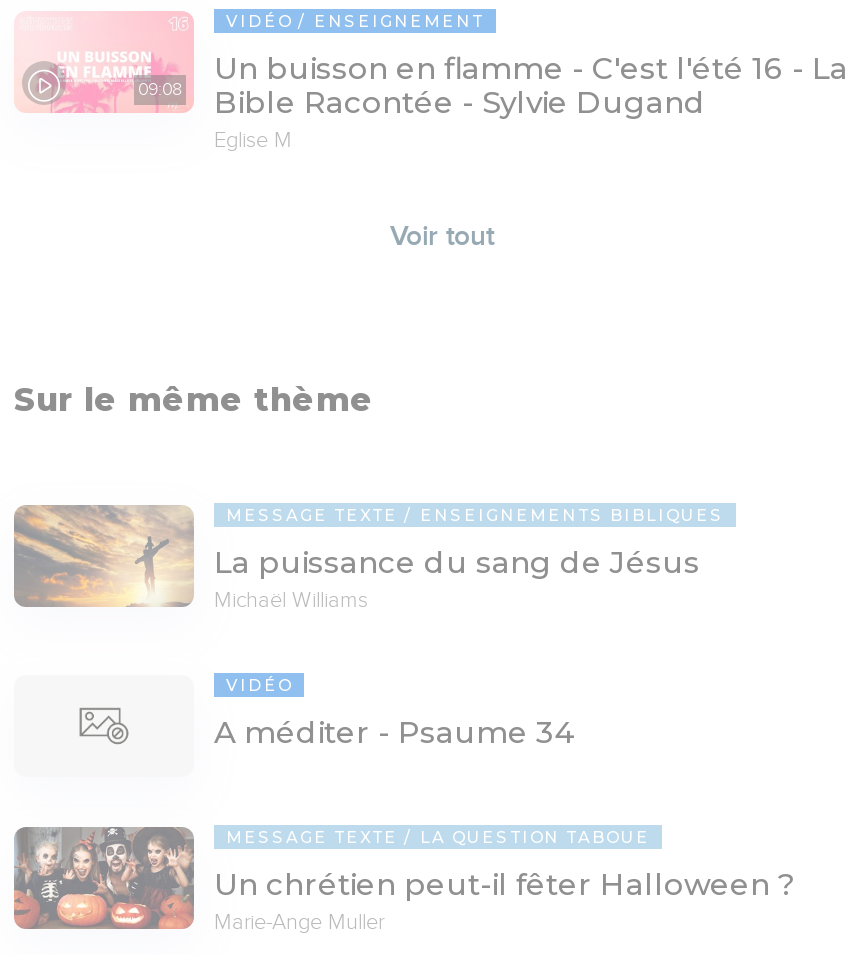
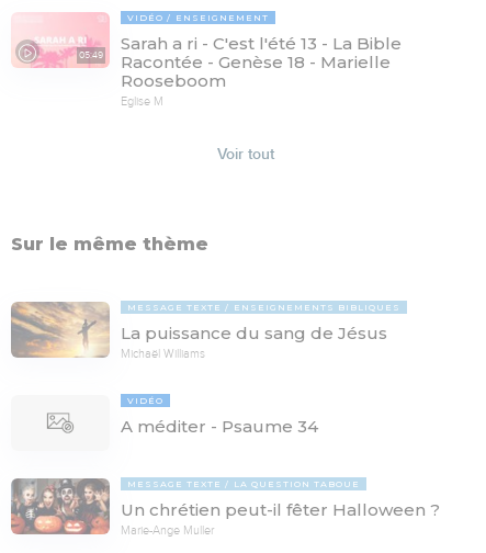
- Un buisson en flamme - C'est l'été 16 - La
- Bible Racontée - Sylvie Dugand
+ Sarah a ri - C'est l'été 13 - La Bible
+ Racontée - Genèse 18 - Marielle
+ Rooseboom

- 09:08
+ 05:49
